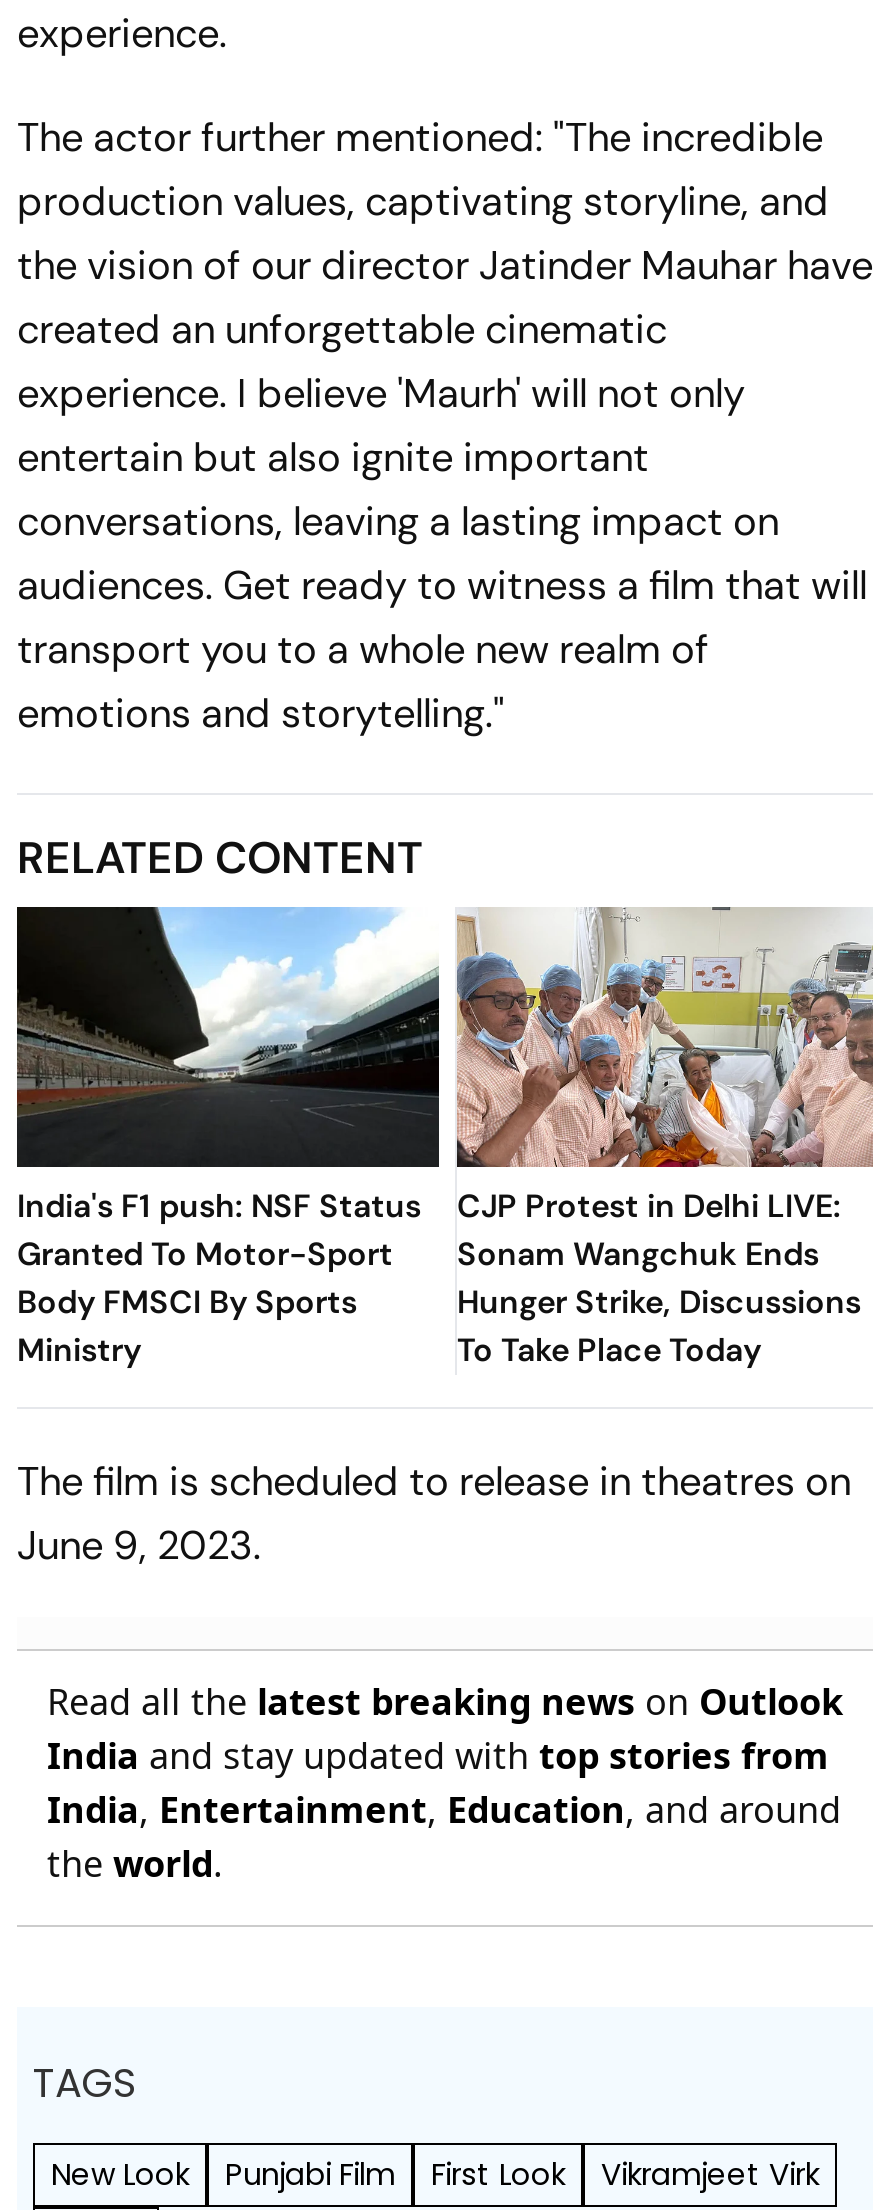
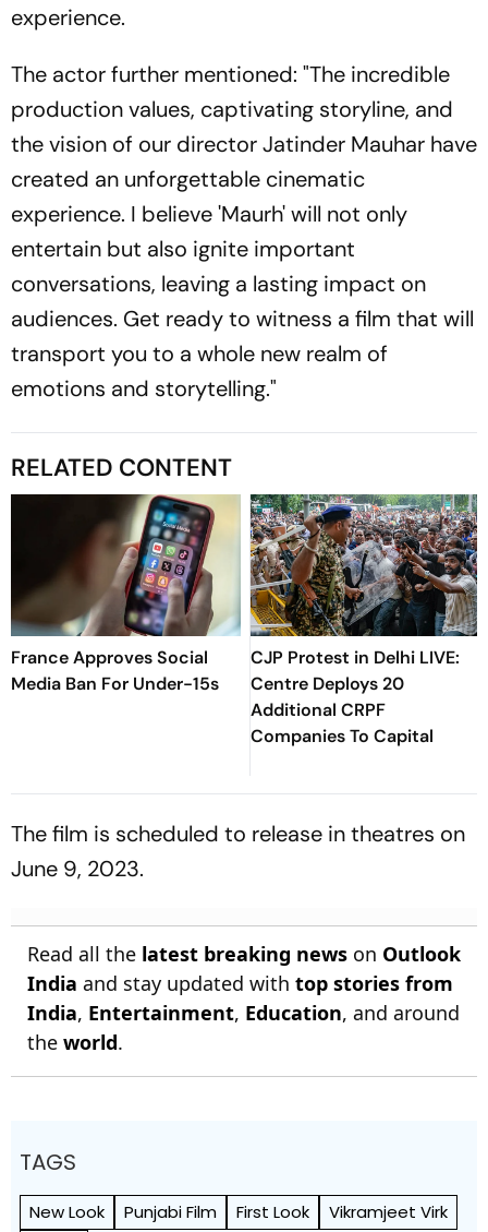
- [image]
- India's F1 push: NSF Status
- Granted To Motor-Sport
- Body FMSCI By Sports
- Ministry
+ [image]
+ France Approves Social
+ Media Ban For Under-15s

- [image]
- Sonam Wangchuk Ends
- Hunger Strike, Discussions
- To Take Place Today
+ [image]
+ Centre Deploys 20
+ Additional CRPF
+ Companies To Capital
